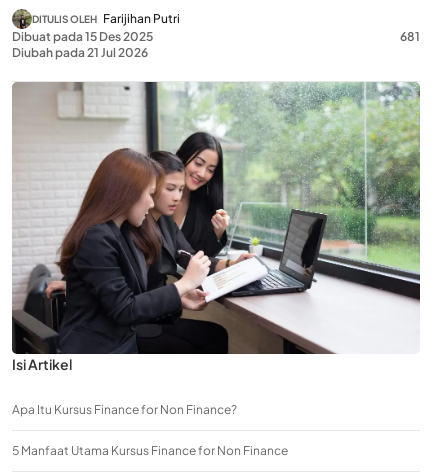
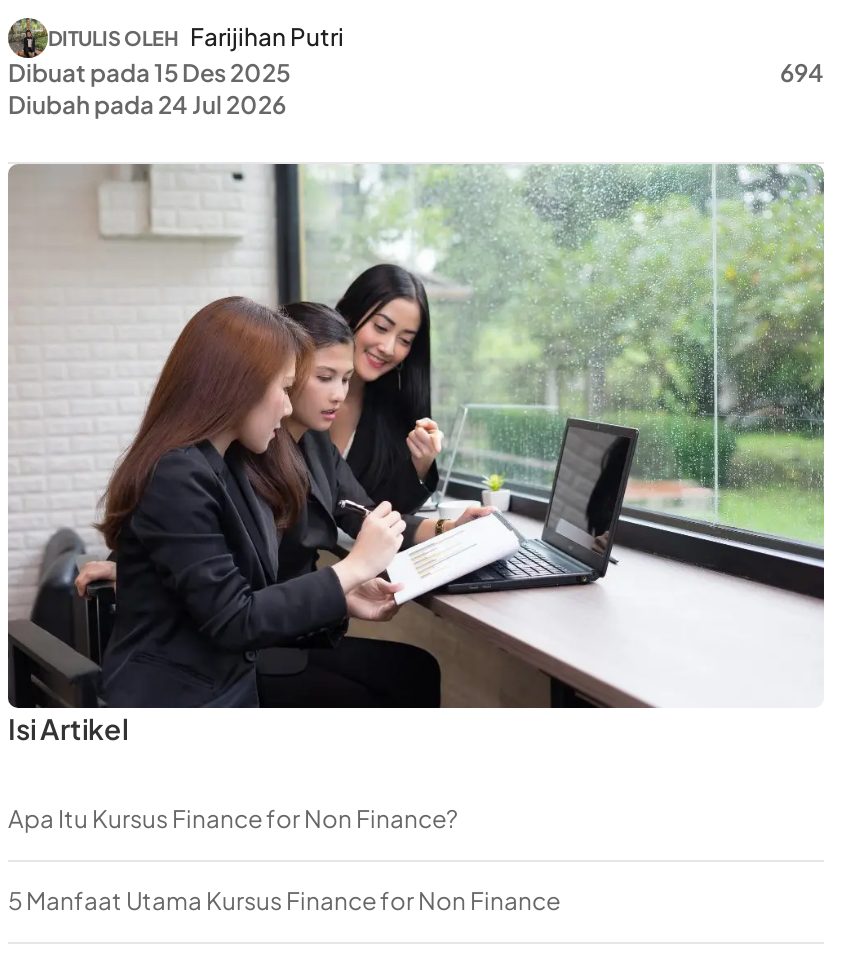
- 681
+ 694

- Diubah pada 21 Jul 2026
+ Diubah pada 24 Jul 2026
